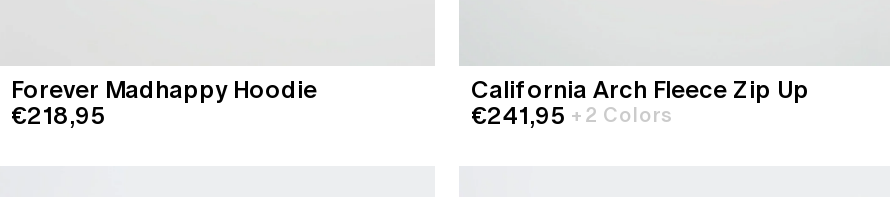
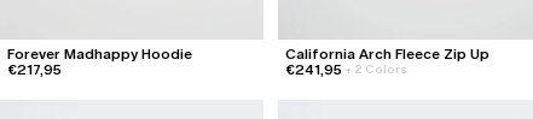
- €218,95
+ €217,95
